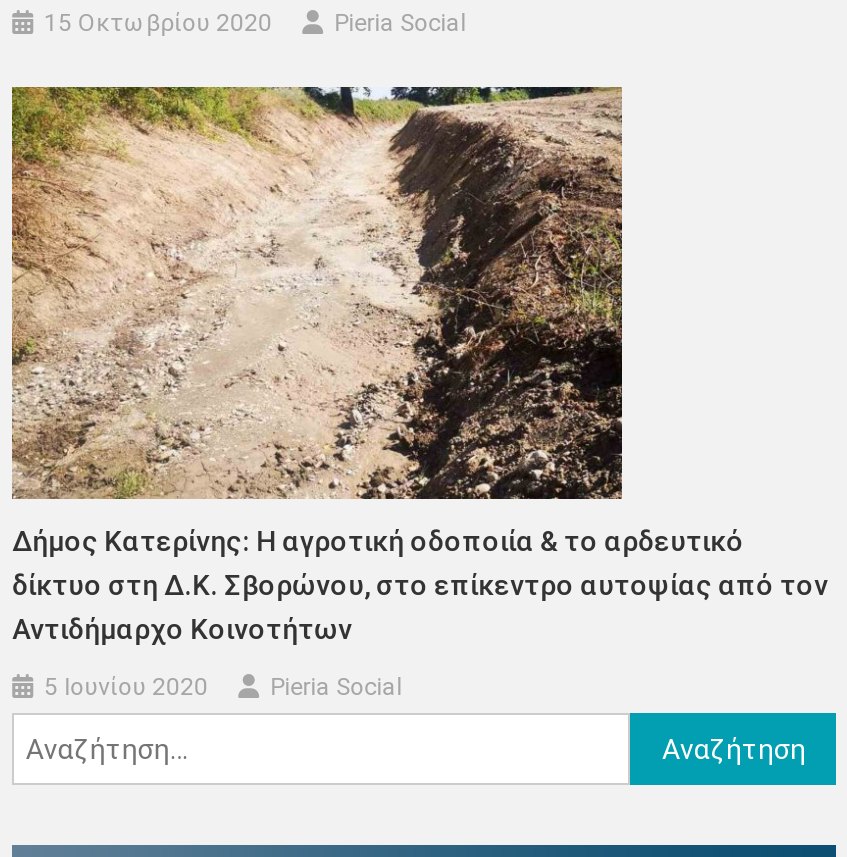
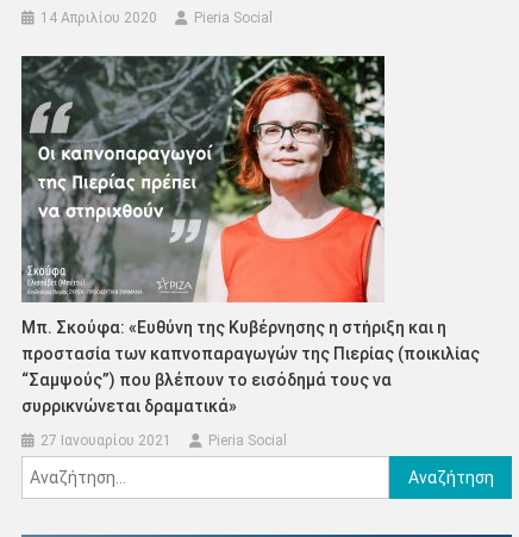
- 15 Οκτωβρίου 2020
+ 14 Απριλίου 2020

- [image]
- Δήμος Κατερίνης: Η αγροτική οδοποιία & το αρδευτικό
- δίκτυο στη Δ.Κ. Σβορώνου, στο επίκεντρο αυτοψίας από τον
- Αντιδήμαρχο Κοινοτήτων
+ [image]
+ Μπ. Σκούφα: «Ευθύνη της Κυβέρνησης η στήριξη και η
+ προστασία των καπνοπαραγωγών της Πιερίας (ποικιλίας
+ “Σαμψούς”) που βλέπουν το εισόδημά τους να
+ συρρικνώνεται δραματικά»

- 5 Ιουνίου 2020
+ 27 Ιανουαρίου 2021
